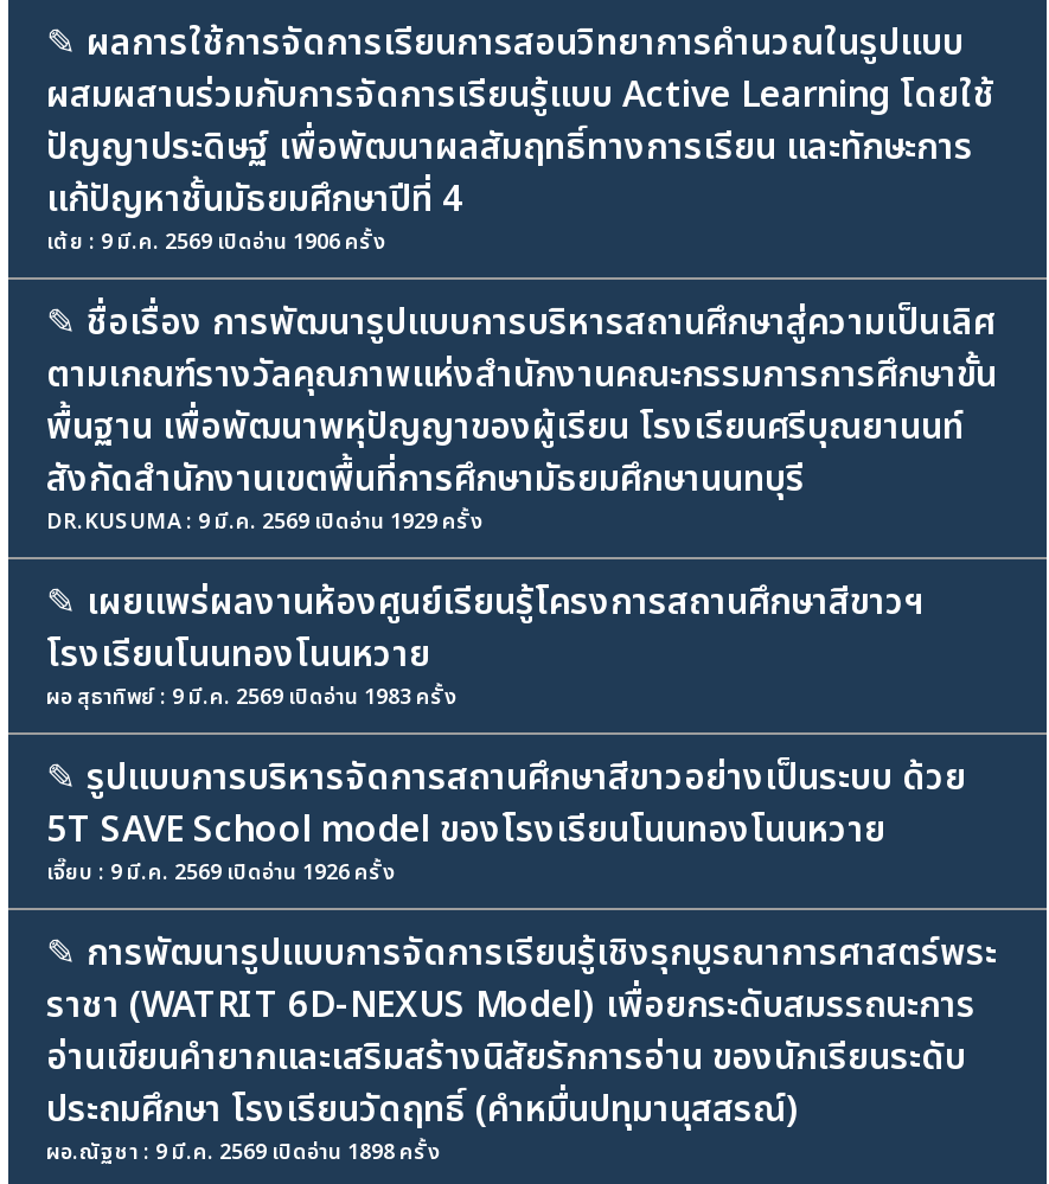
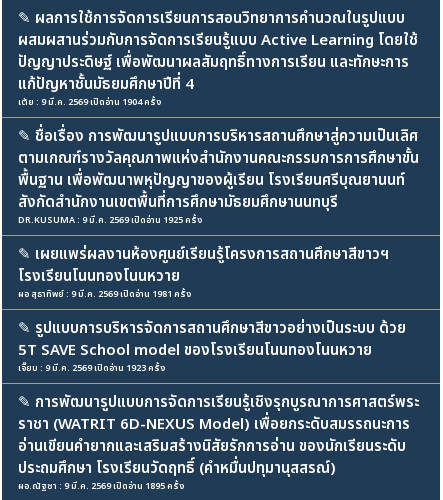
- เต้ย : 9 มี.ค. 2569 เปิดอ่าน 1906 ครั้ง
+ เต้ย : 9 มี.ค. 2569 เปิดอ่าน 1904 ครั้ง

- DR.KUSUMA : 9 มี.ค. 2569 เปิดอ่าน 1929 ครั้ง
+ DR.KUSUMA : 9 มี.ค. 2569 เปิดอ่าน 1925 ครั้ง

- ผอ สุธาทิพย์ : 9 มี.ค. 2569 เปิดอ่าน 1983 ครั้ง
+ ผอ สุธาทิพย์ : 9 มี.ค. 2569 เปิดอ่าน 1981 ครั้ง

- เจี๊ยบ : 9 มี.ค. 2569 เปิดอ่าน 1926 ครั้ง
+ เจี๊ยบ : 9 มี.ค. 2569 เปิดอ่าน 1923 ครั้ง

- ผอ.ณัฐชา : 9 มี.ค. 2569 เปิดอ่าน 1898 ครั้ง
+ ผอ.ณัฐชา : 9 มี.ค. 2569 เปิดอ่าน 1895 ครั้ง
